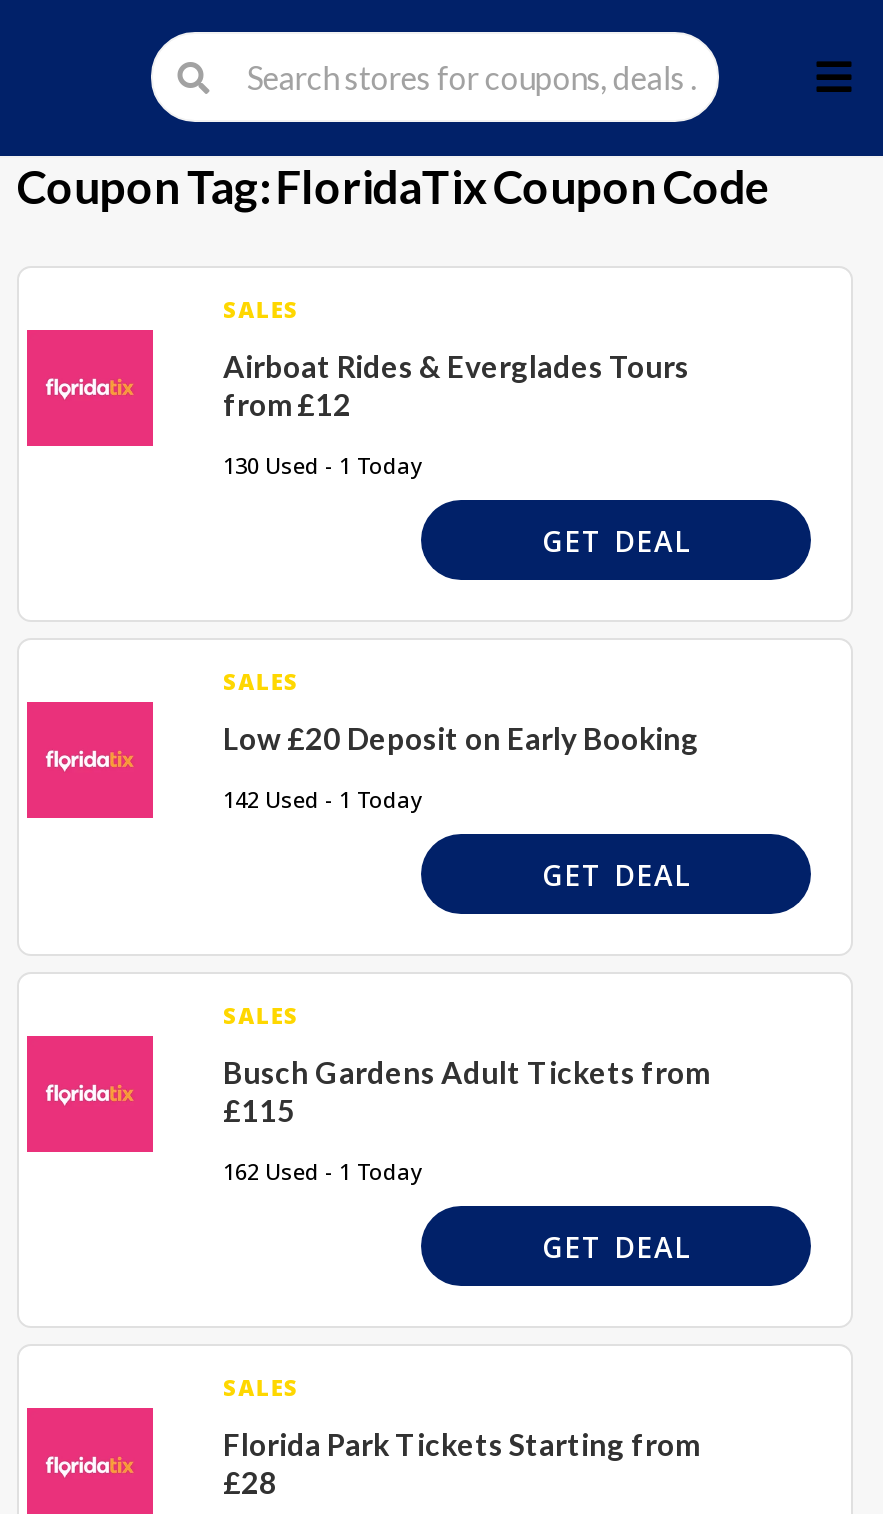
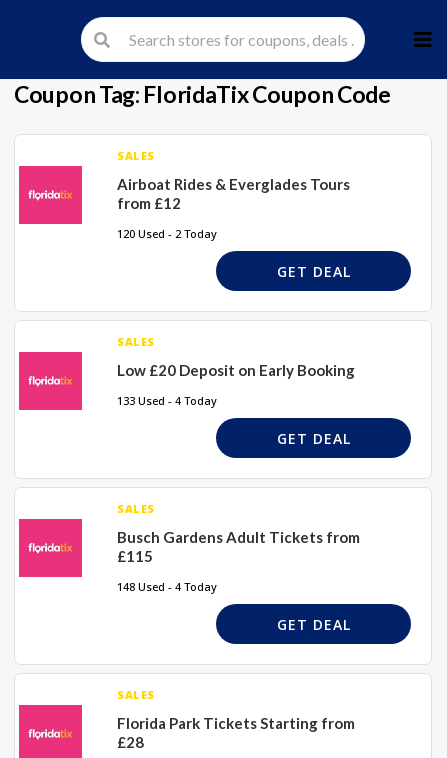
- 130 Used - 1 Today
+ 120 Used - 2 Today

- 142 Used - 1 Today
+ 133 Used - 4 Today

- 162 Used - 1 Today
+ 148 Used - 4 Today
